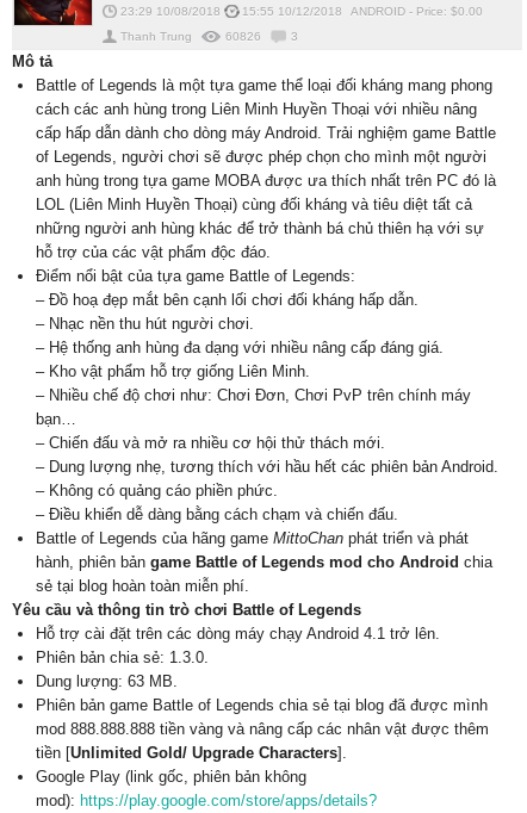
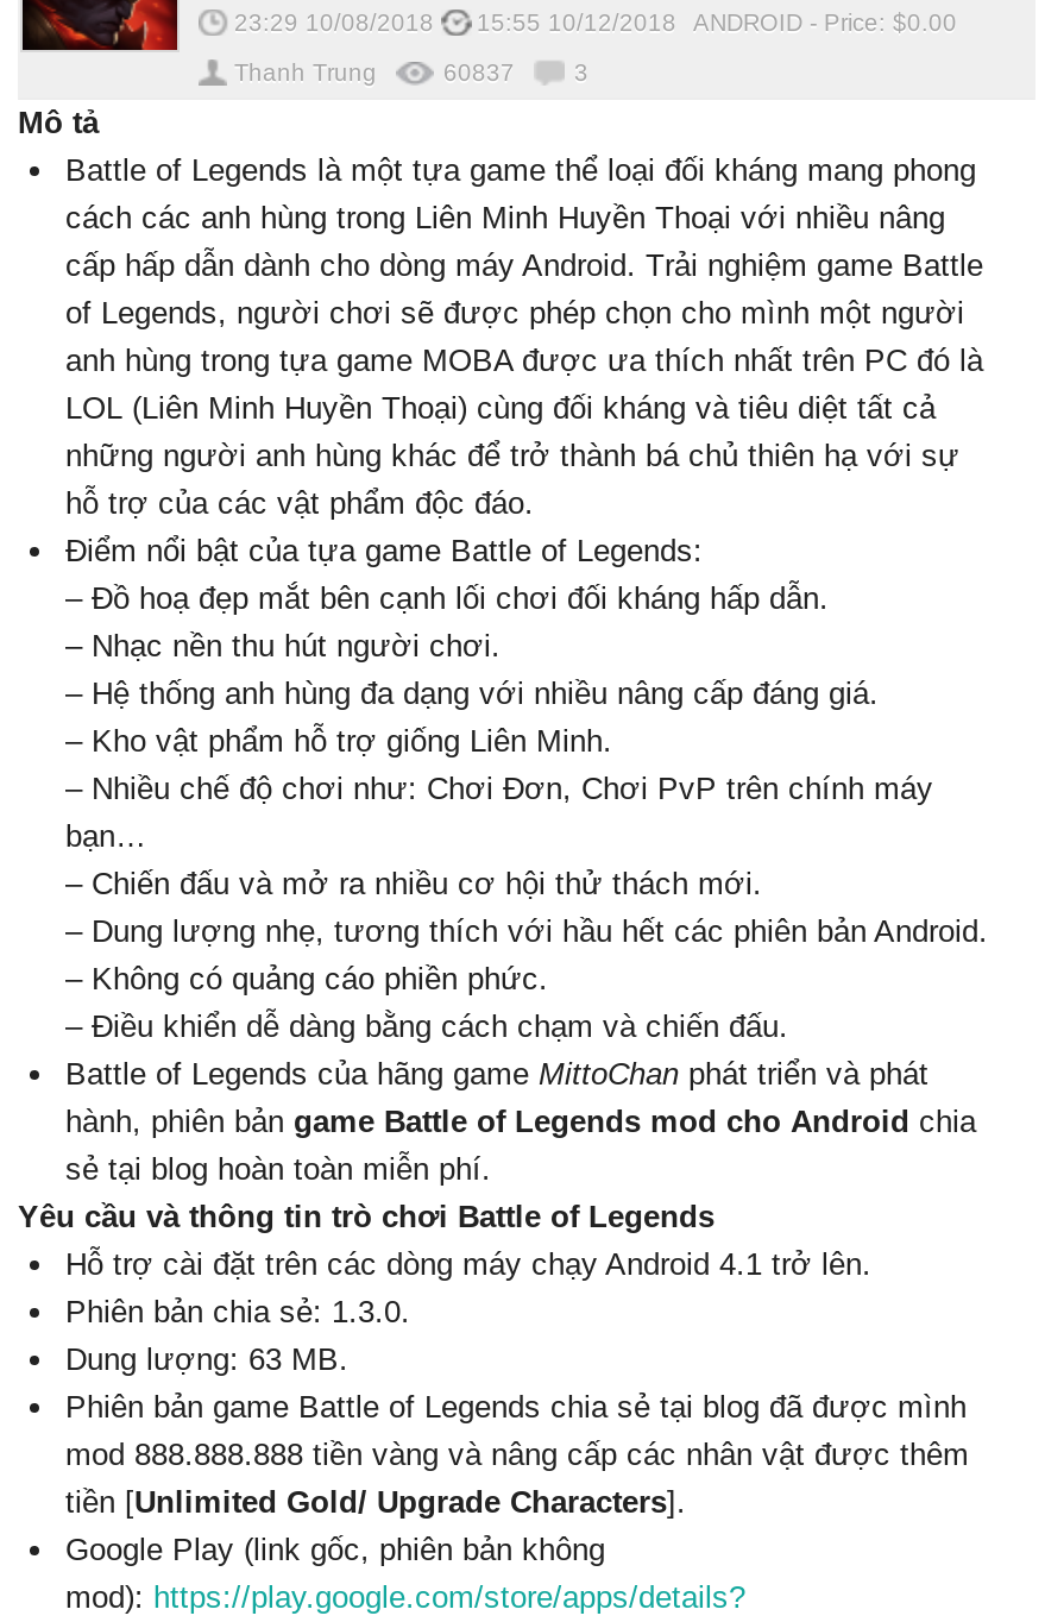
- 60826
+ 60837
